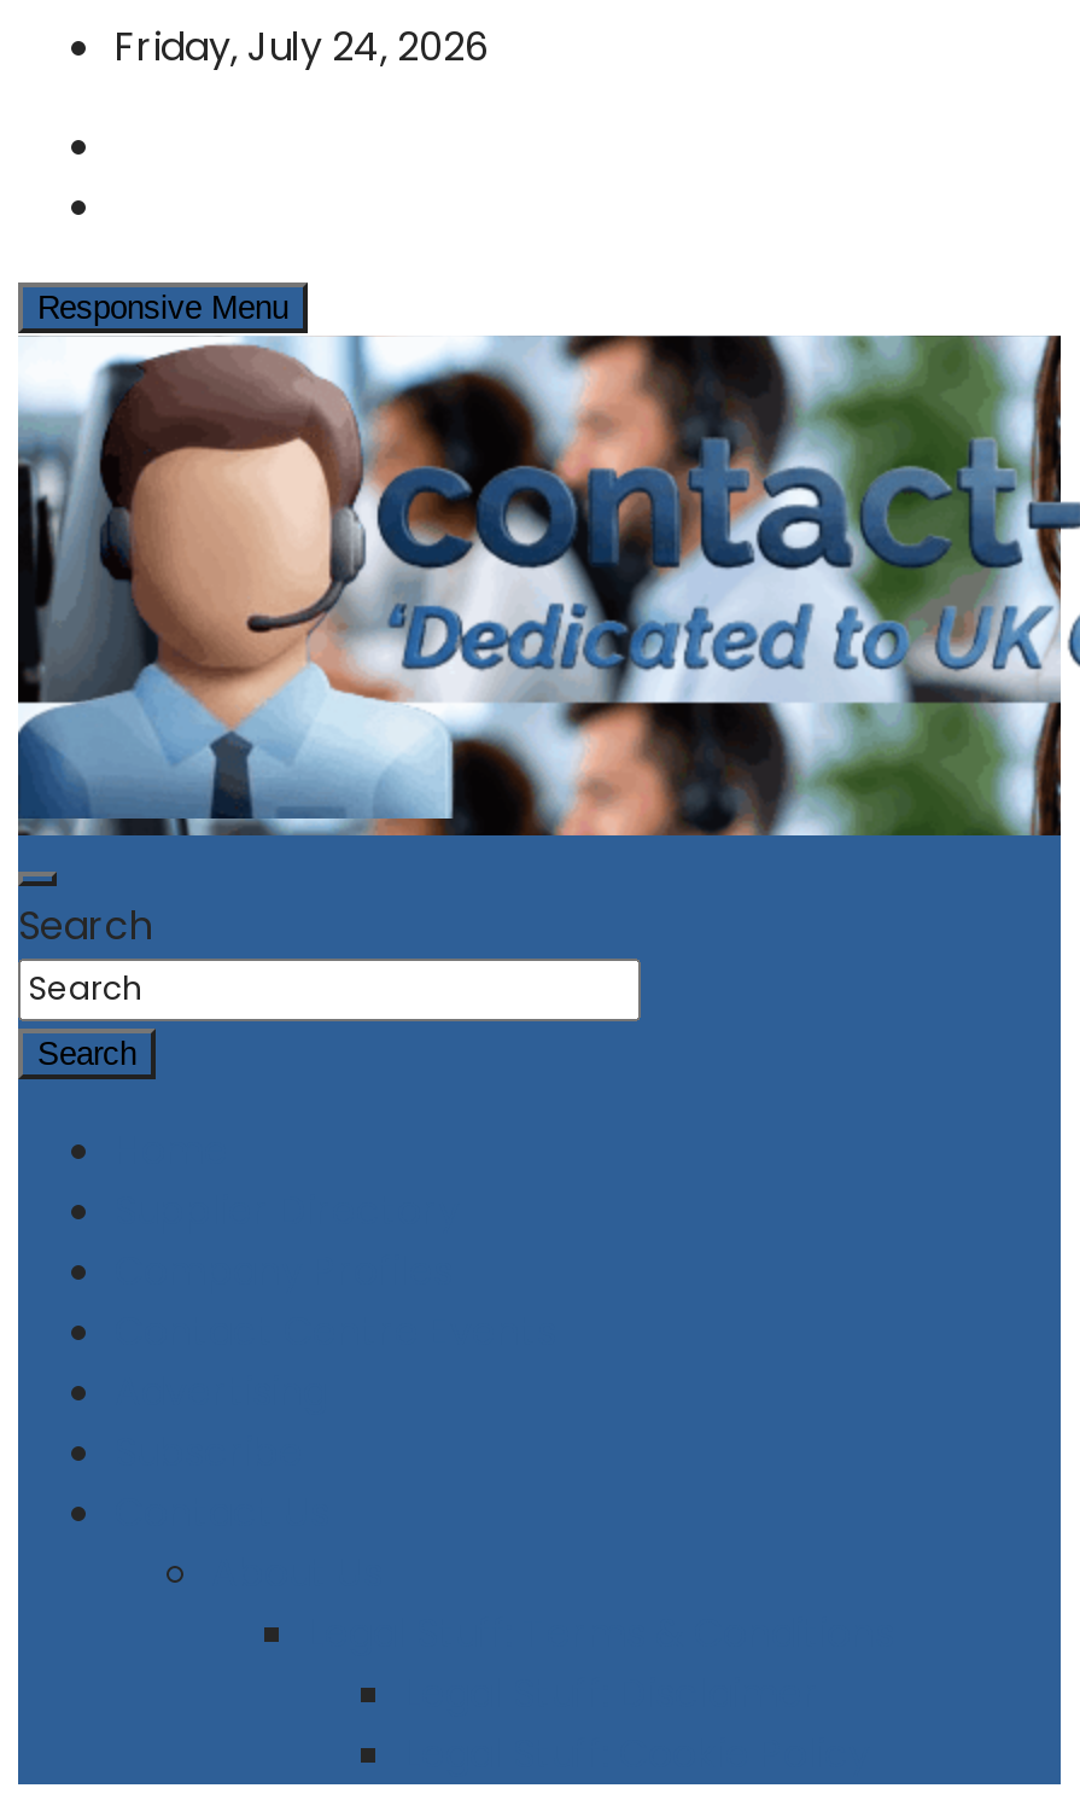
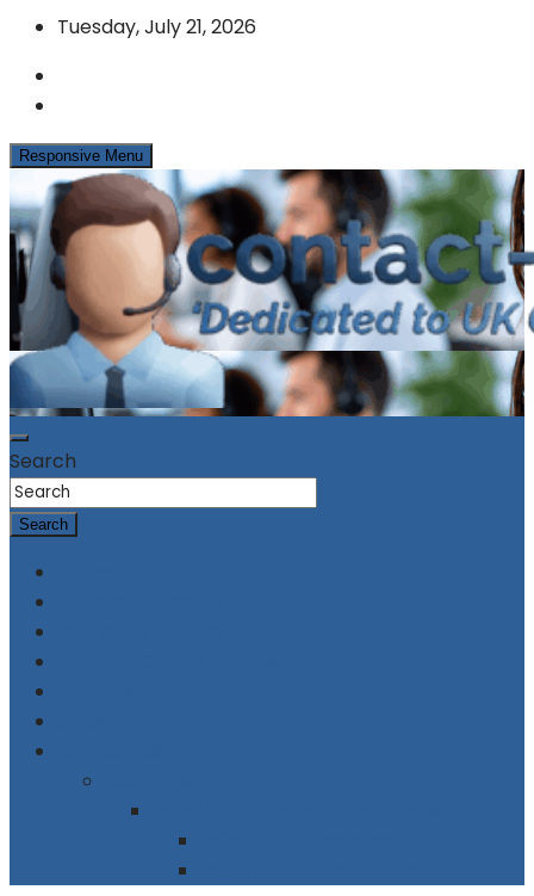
- Friday, July 24, 2026
+ Tuesday, July 21, 2026
